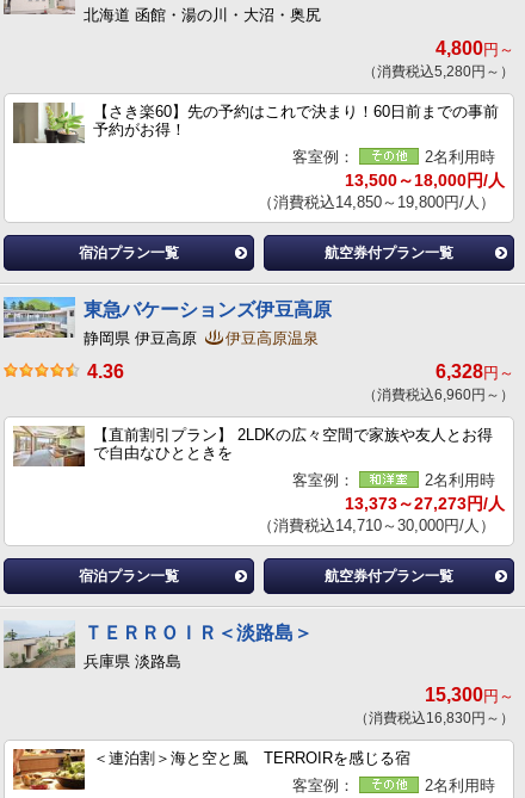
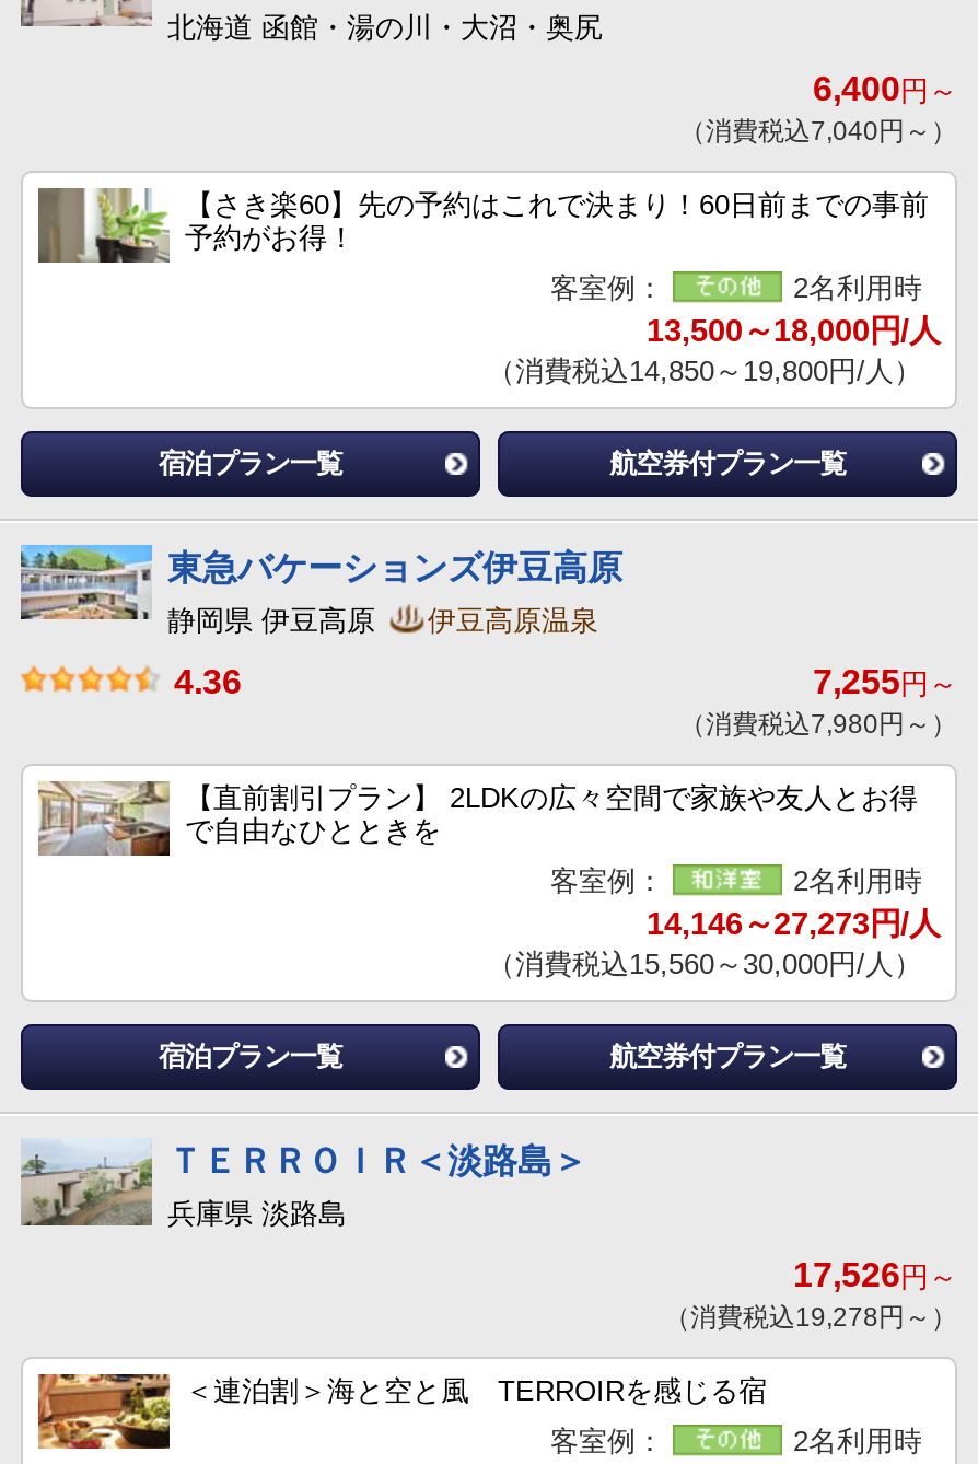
- 4,800円～
+ 6,400円～

- （消費税込5,280円～）
+ （消費税込7,040円～）

- 6,328円～
+ 7,255円～

- （消費税込6,960円～）
+ （消費税込7,980円～）

- 13,373～27,273円/人
+ 14,146～27,273円/人

- （消費税込14,710～30,000円/人）
+ （消費税込15,560～30,000円/人）

- 15,300円～
+ 17,526円～

- （消費税込16,830円～）
+ （消費税込19,278円～）
